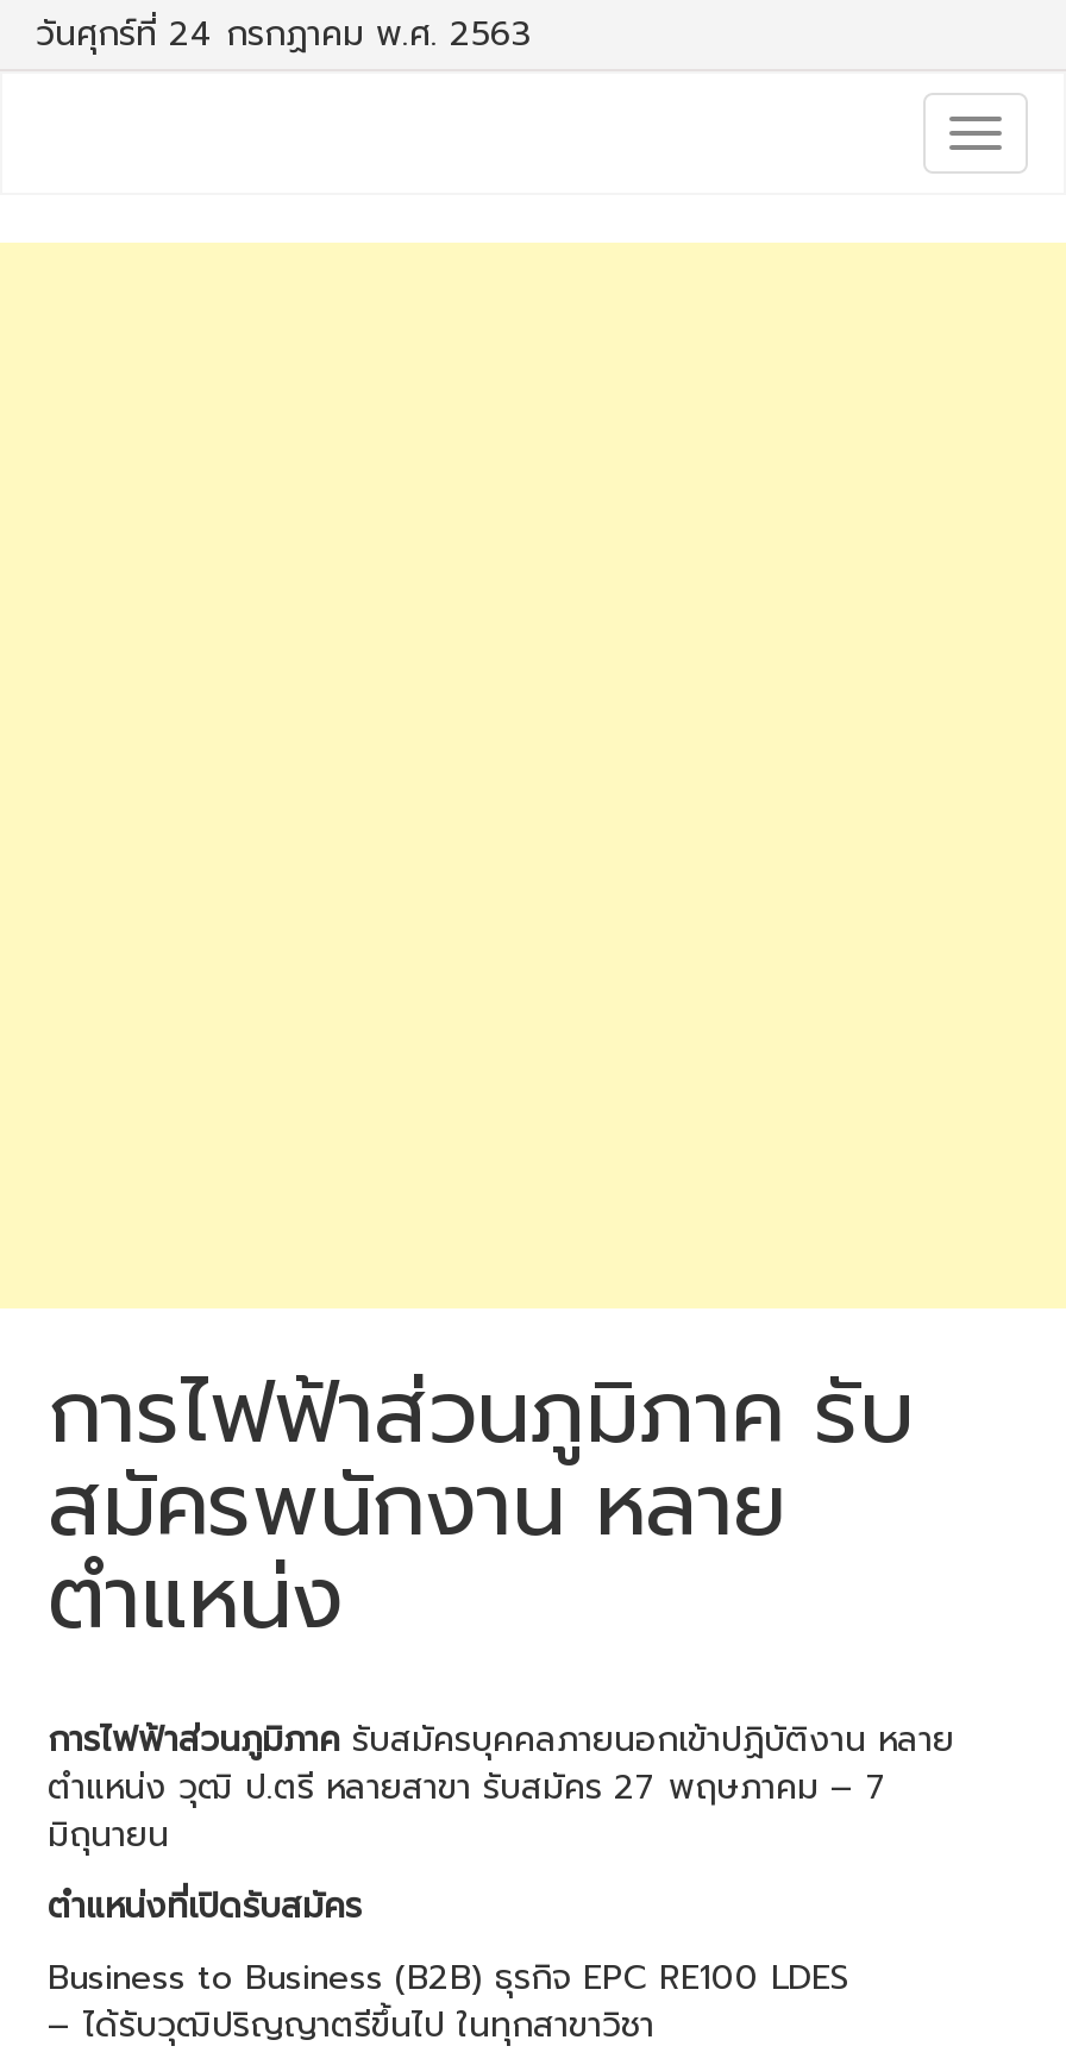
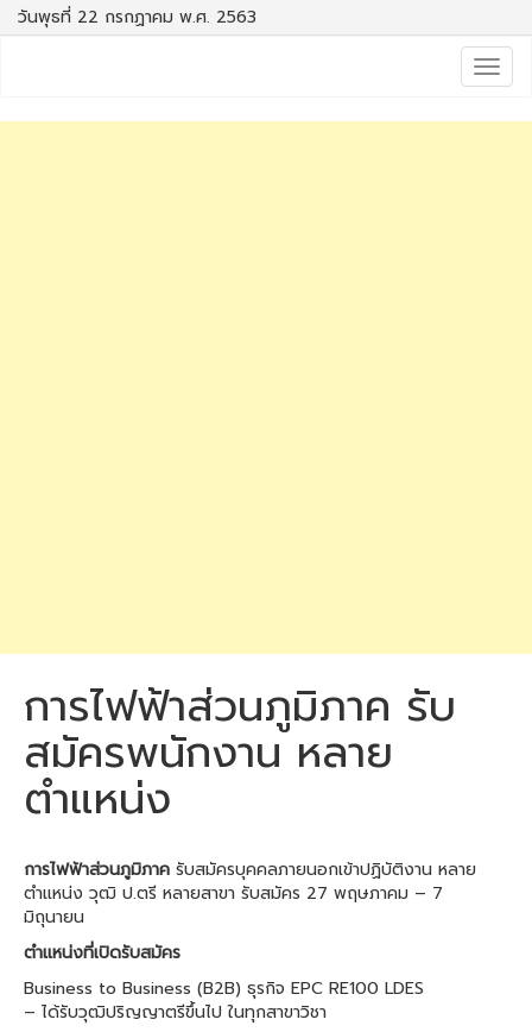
- วันศุกร์ที่ 24 กรกฏาคม พ.ศ. 2563
+ วันพุธที่ 22 กรกฏาคม พ.ศ. 2563
